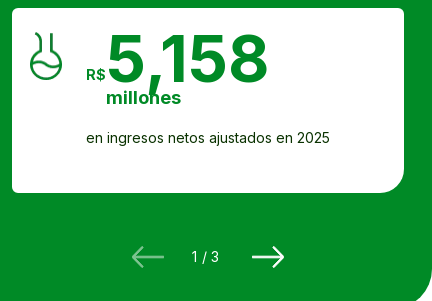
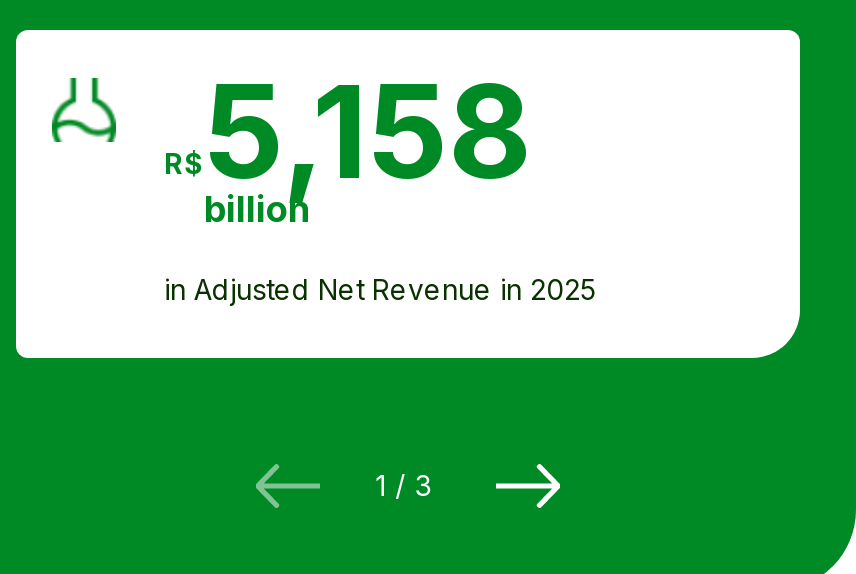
- [image]
+ [image]

- millones
+ billion

- en ingresos netos ajustados en 2025
+ in Adjusted Net Revenue in 2025
